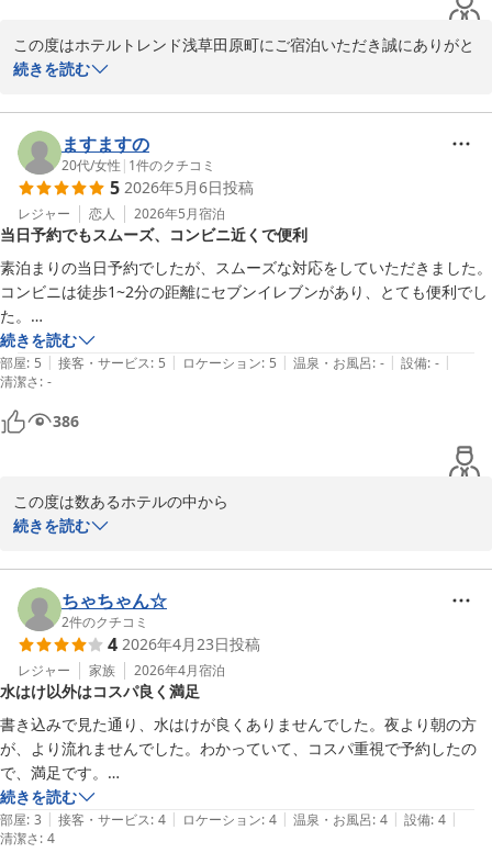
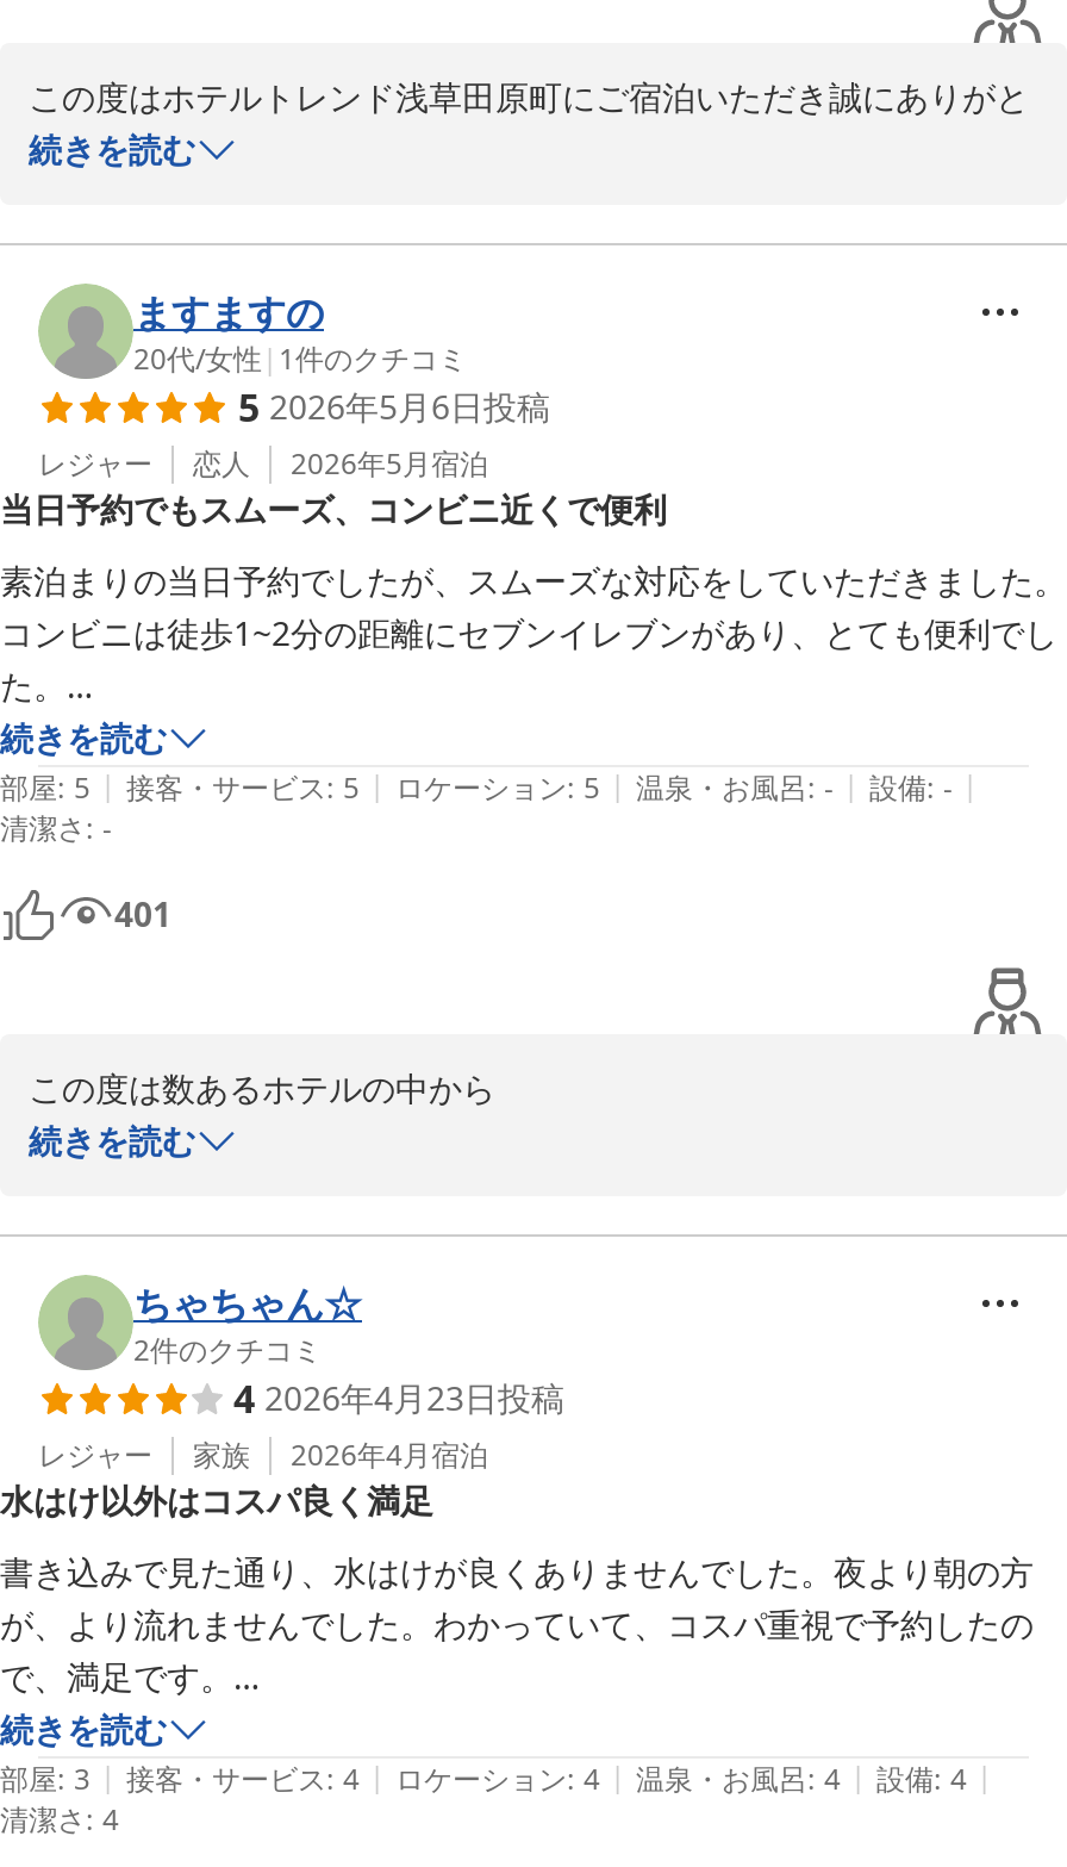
- 386
+ 401
